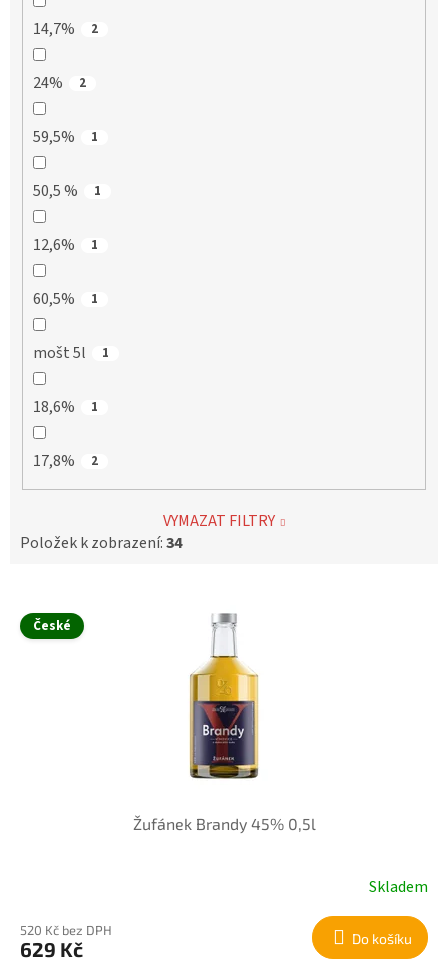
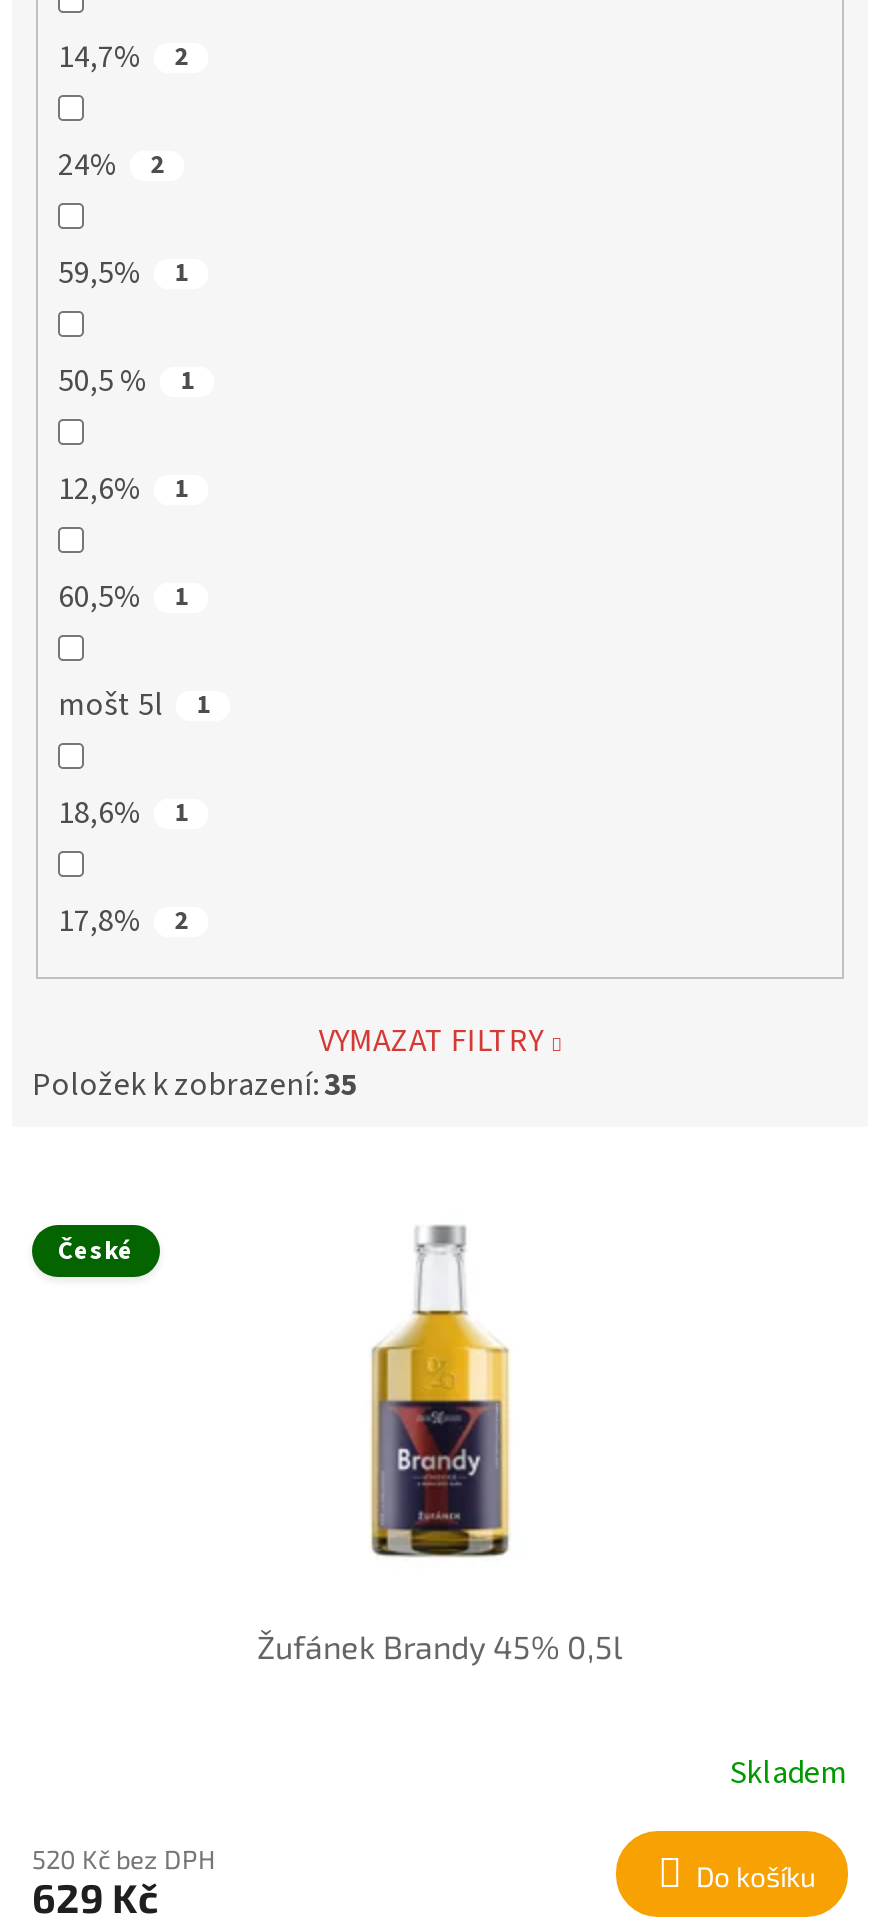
- Položek k zobrazení:34
+ Položek k zobrazení:35
